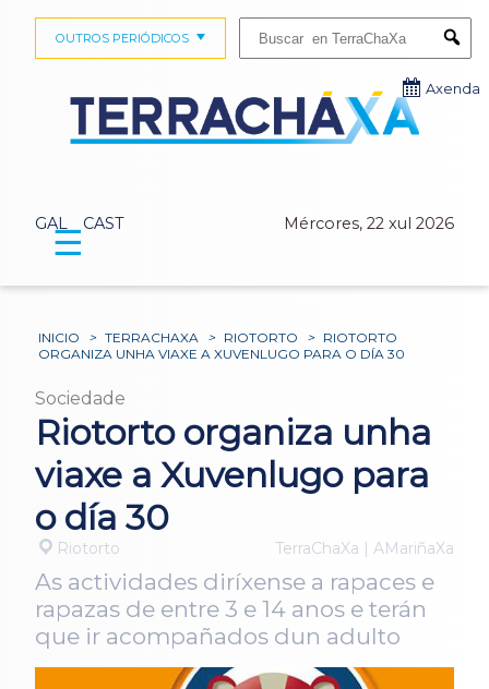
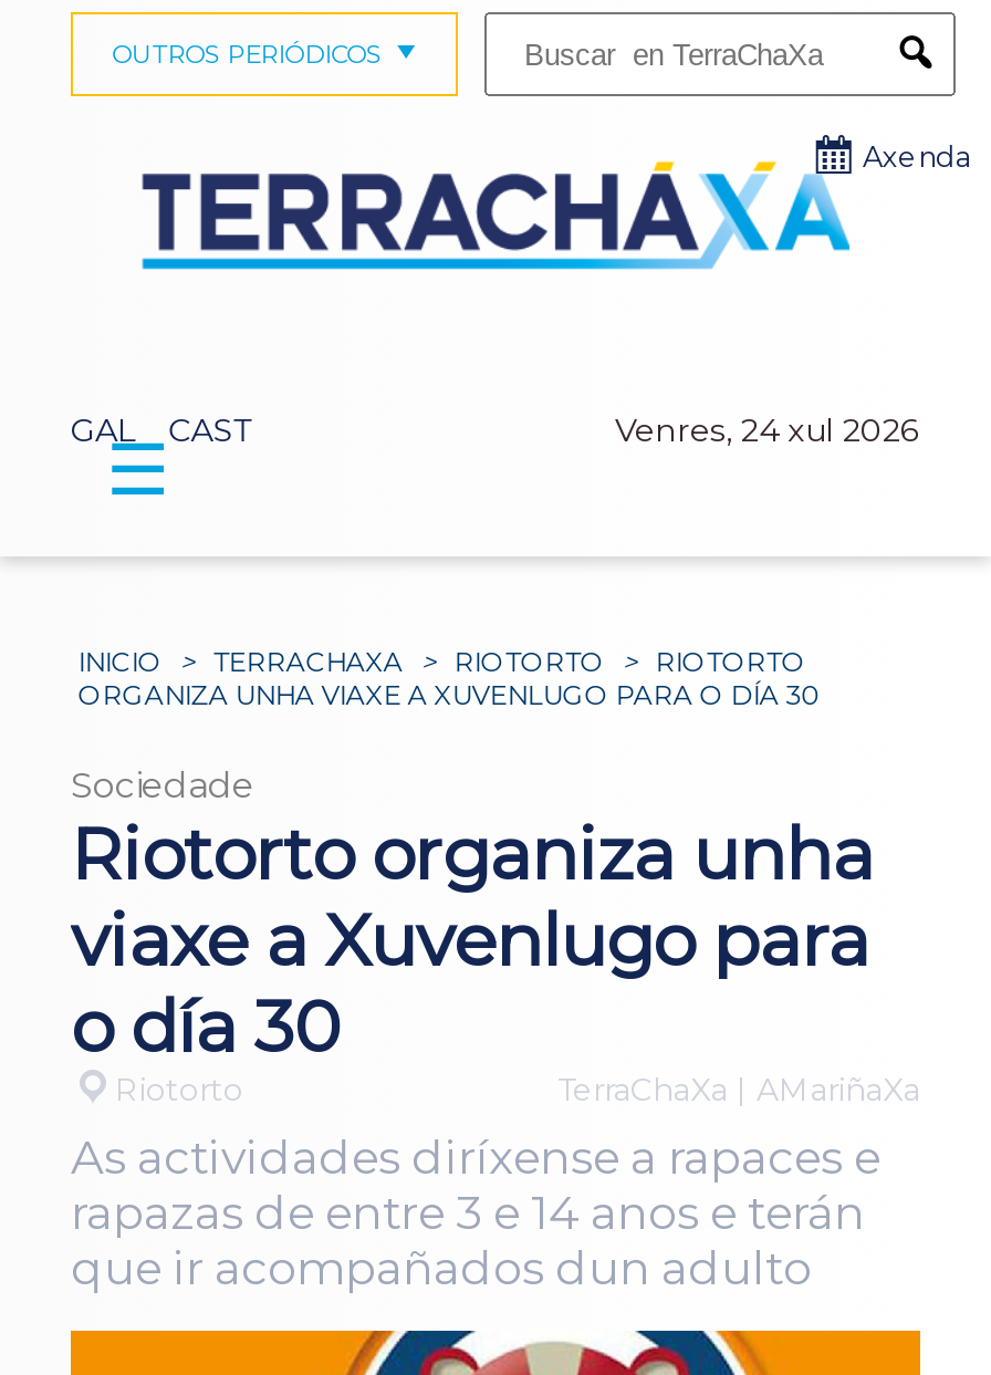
- Mércores, 22 xul 2026
+ Venres, 24 xul 2026
